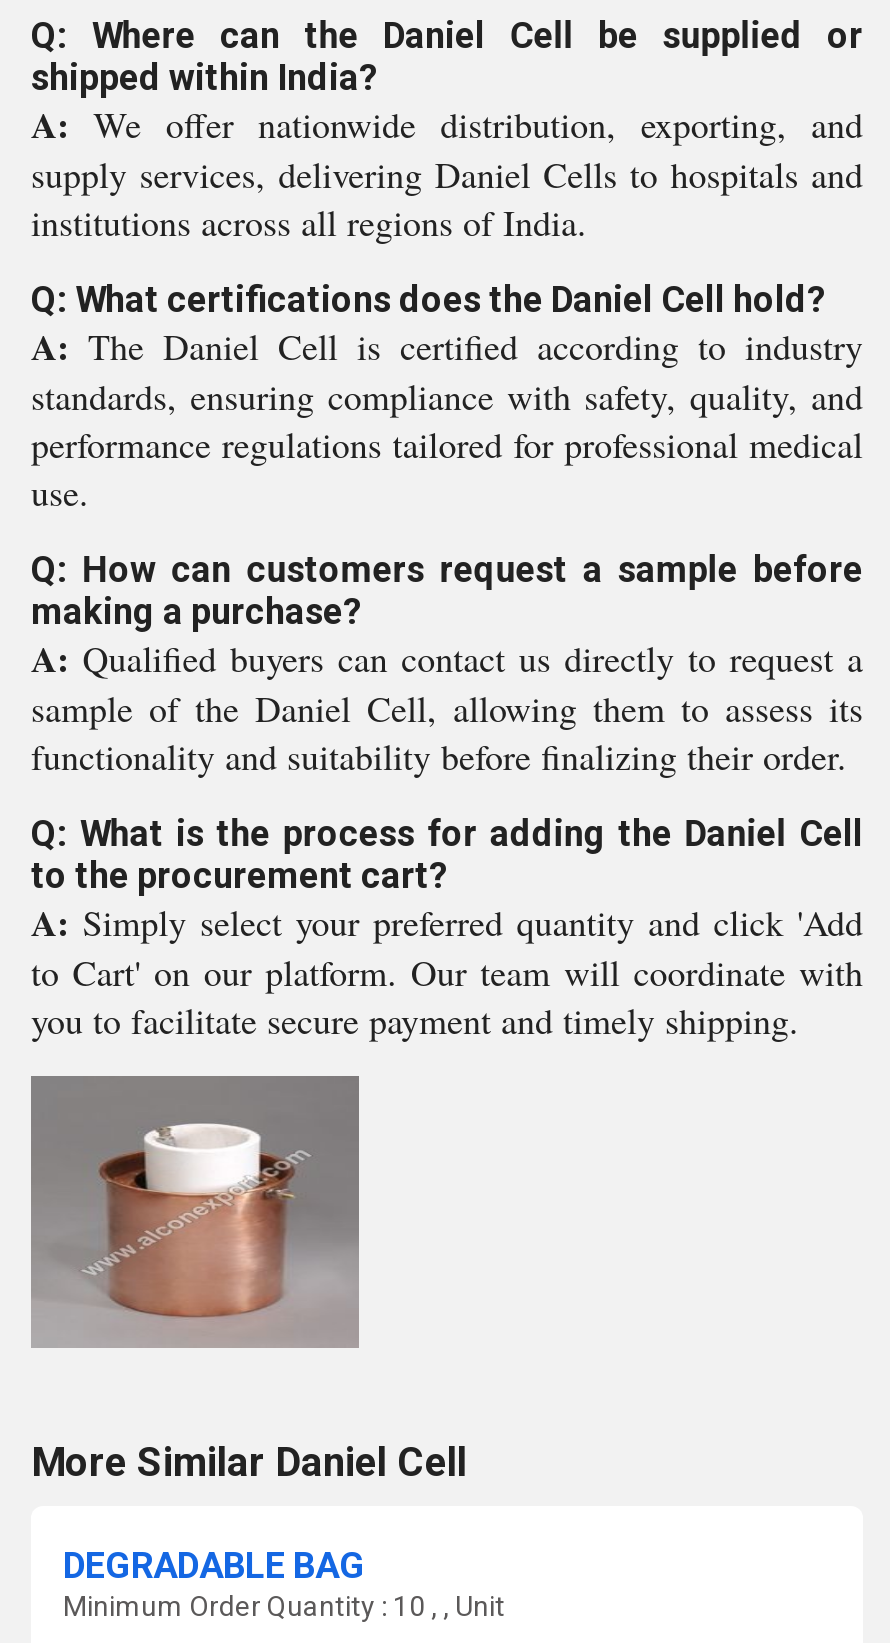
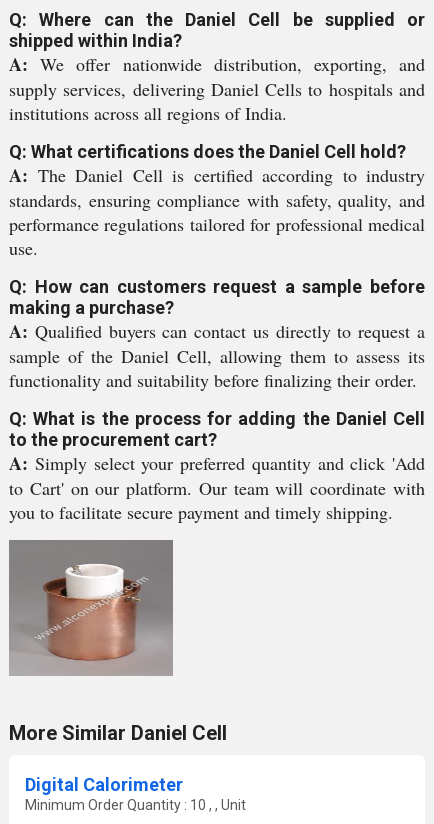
- DEGRADABLE BAG
+ Digital Calorimeter
